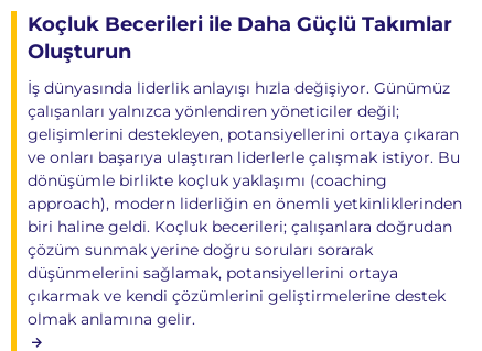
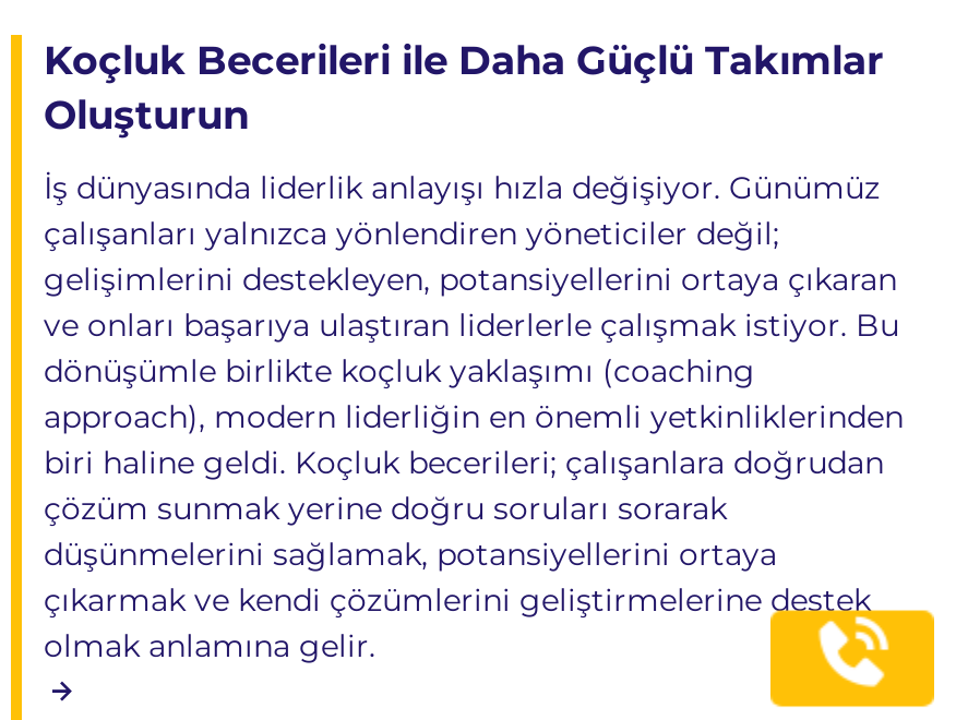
+ [image]
